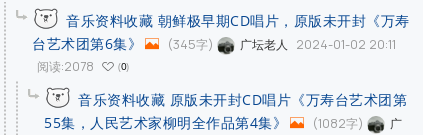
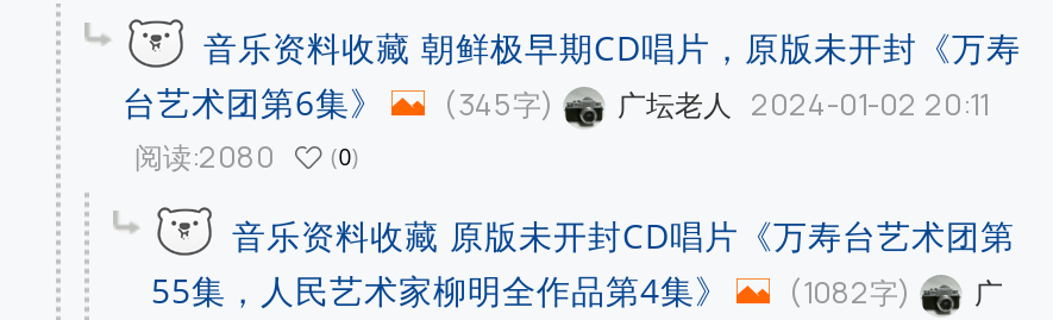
- 阅读:2078 0
+ 阅读:2080 0
